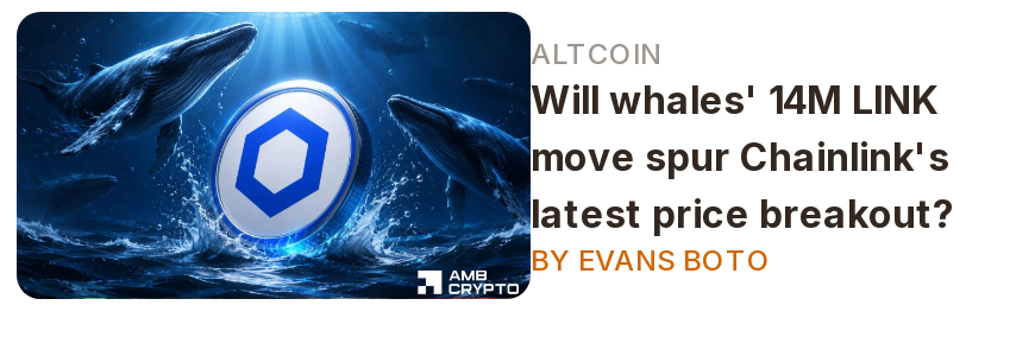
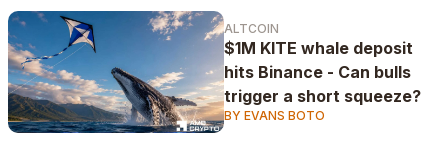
- [image]
- Will whales' 14M LINK
- move spur Chainlink's
- latest price breakout?
+ [image]
+ $1M KITE whale deposit
+ hits Binance - Can bulls
+ trigger a short squeeze?
